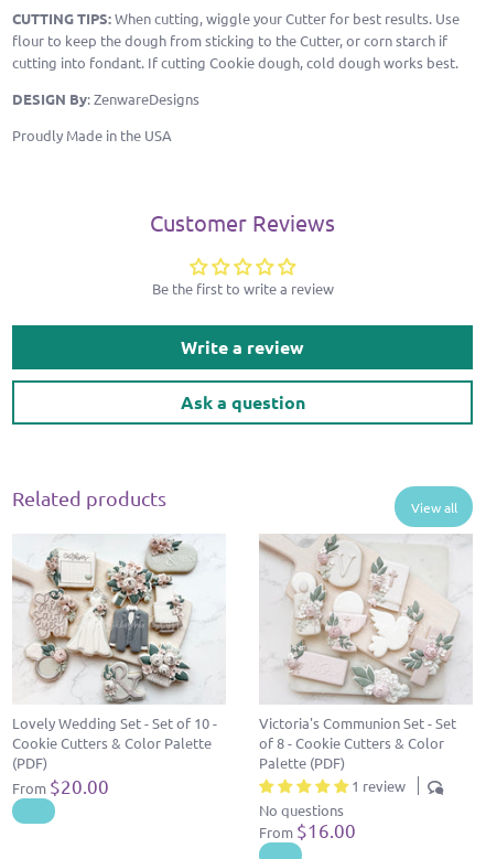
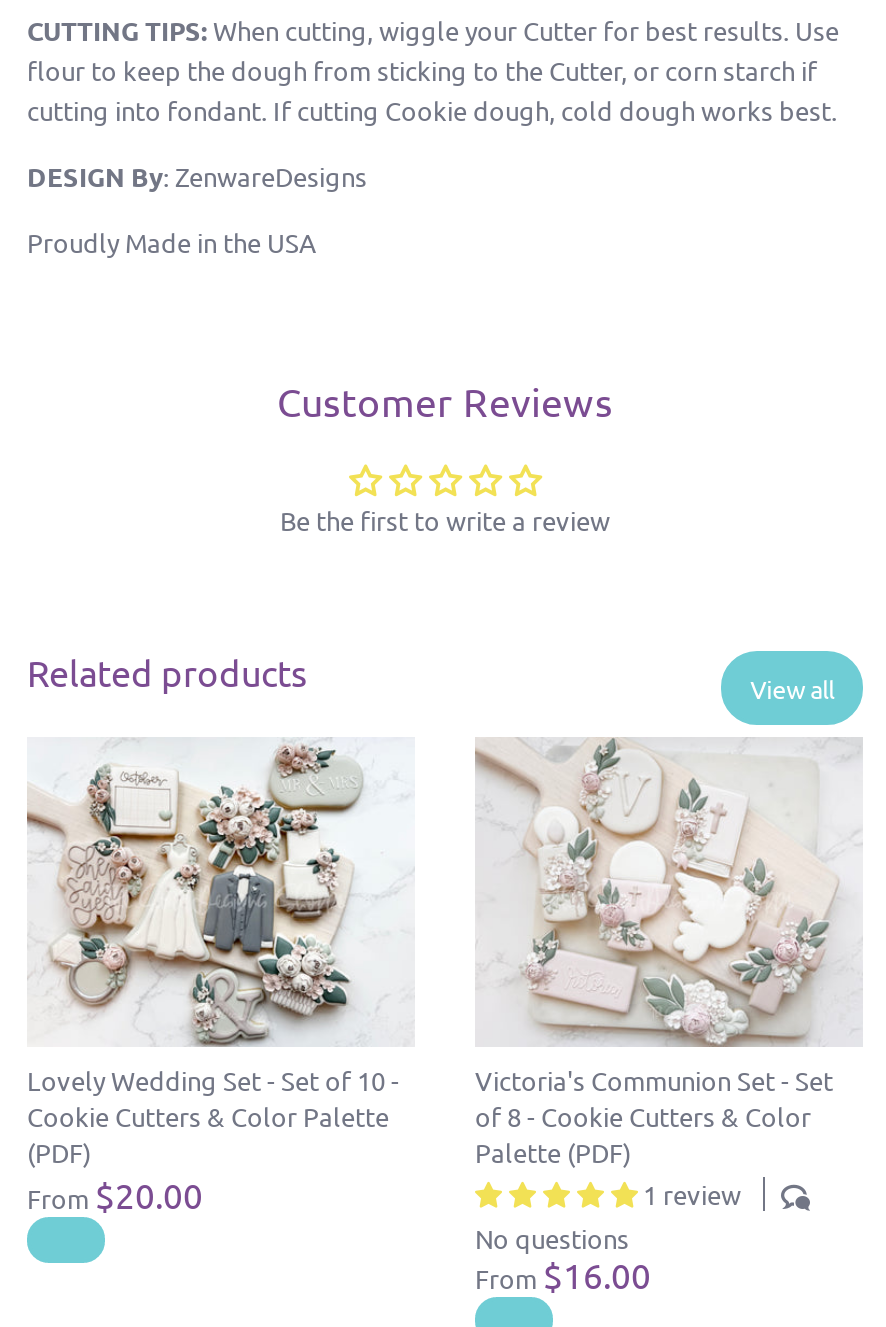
- Write a review
- Ask a question
